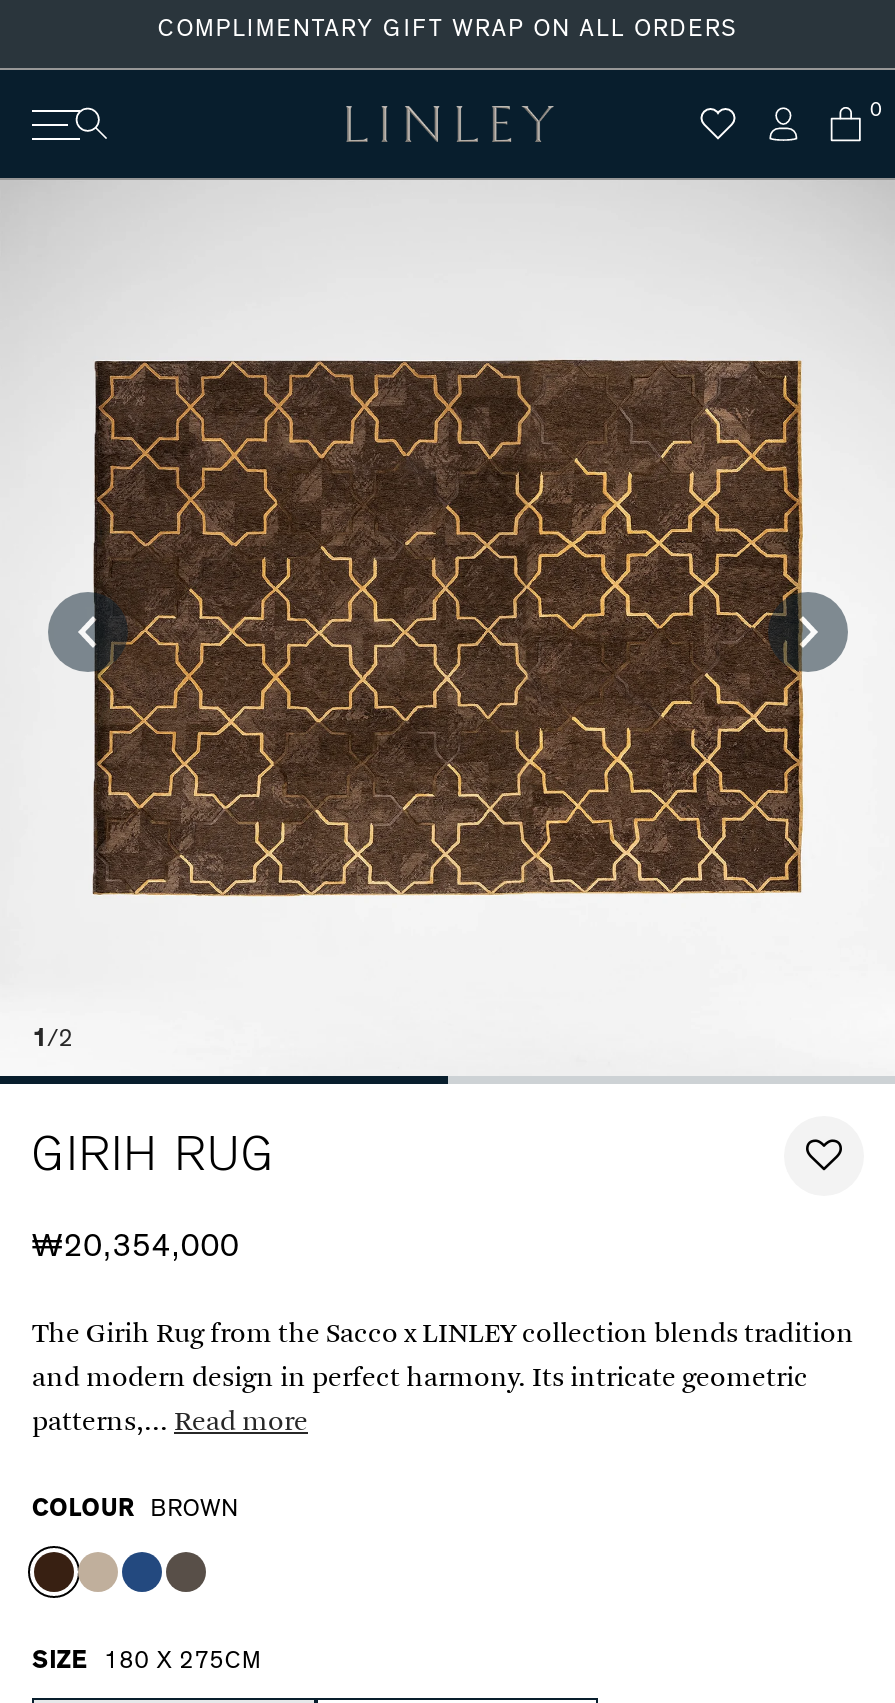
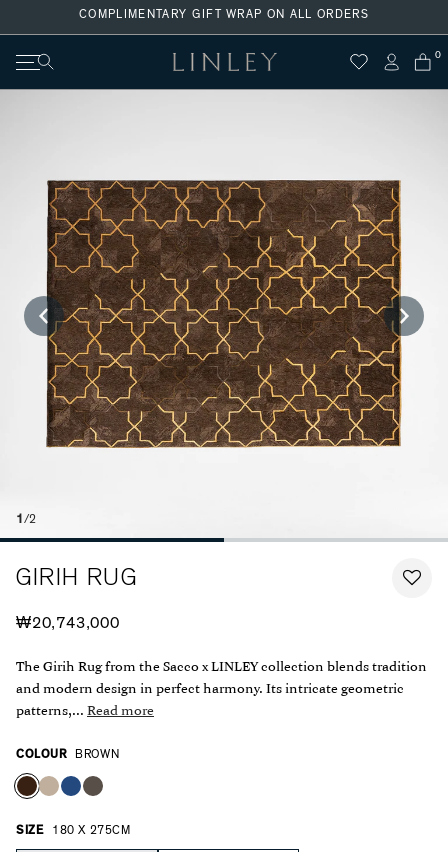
- ₩20,354,000
+ ₩20,743,000
